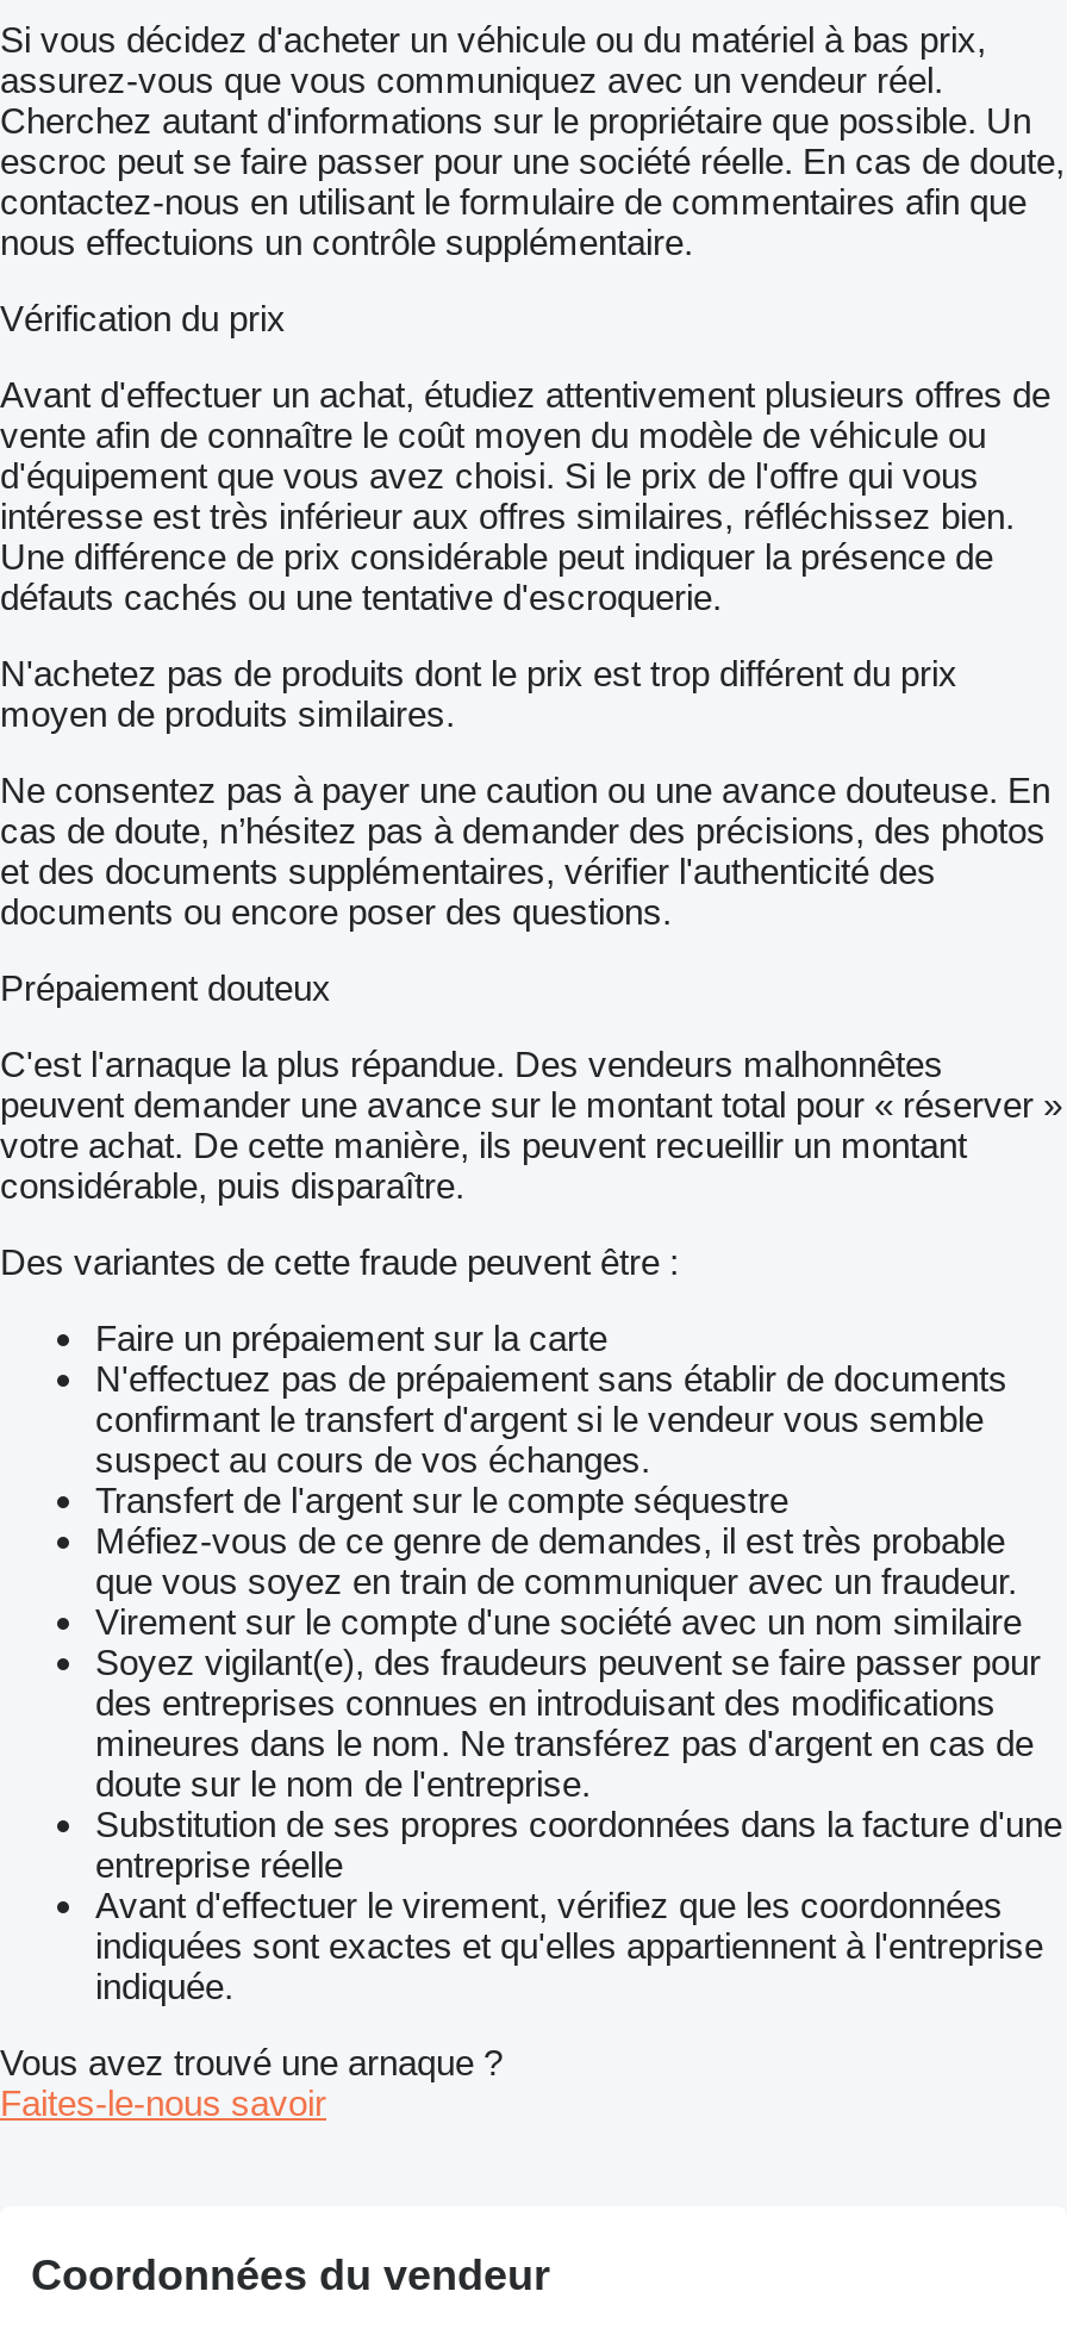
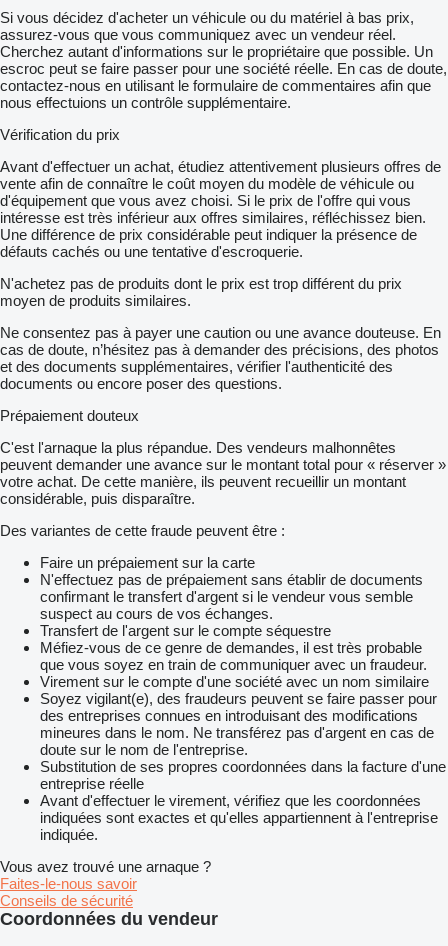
+ Conseils de sécurité
